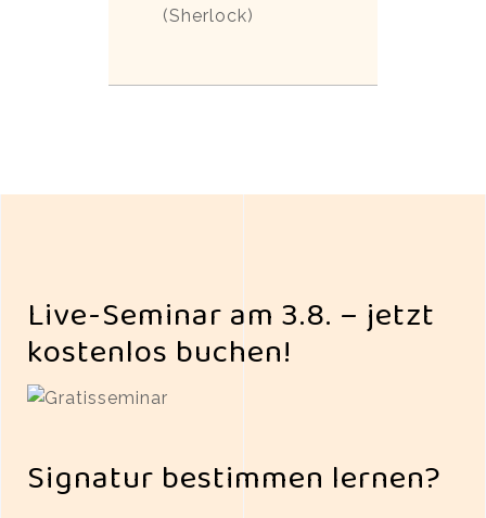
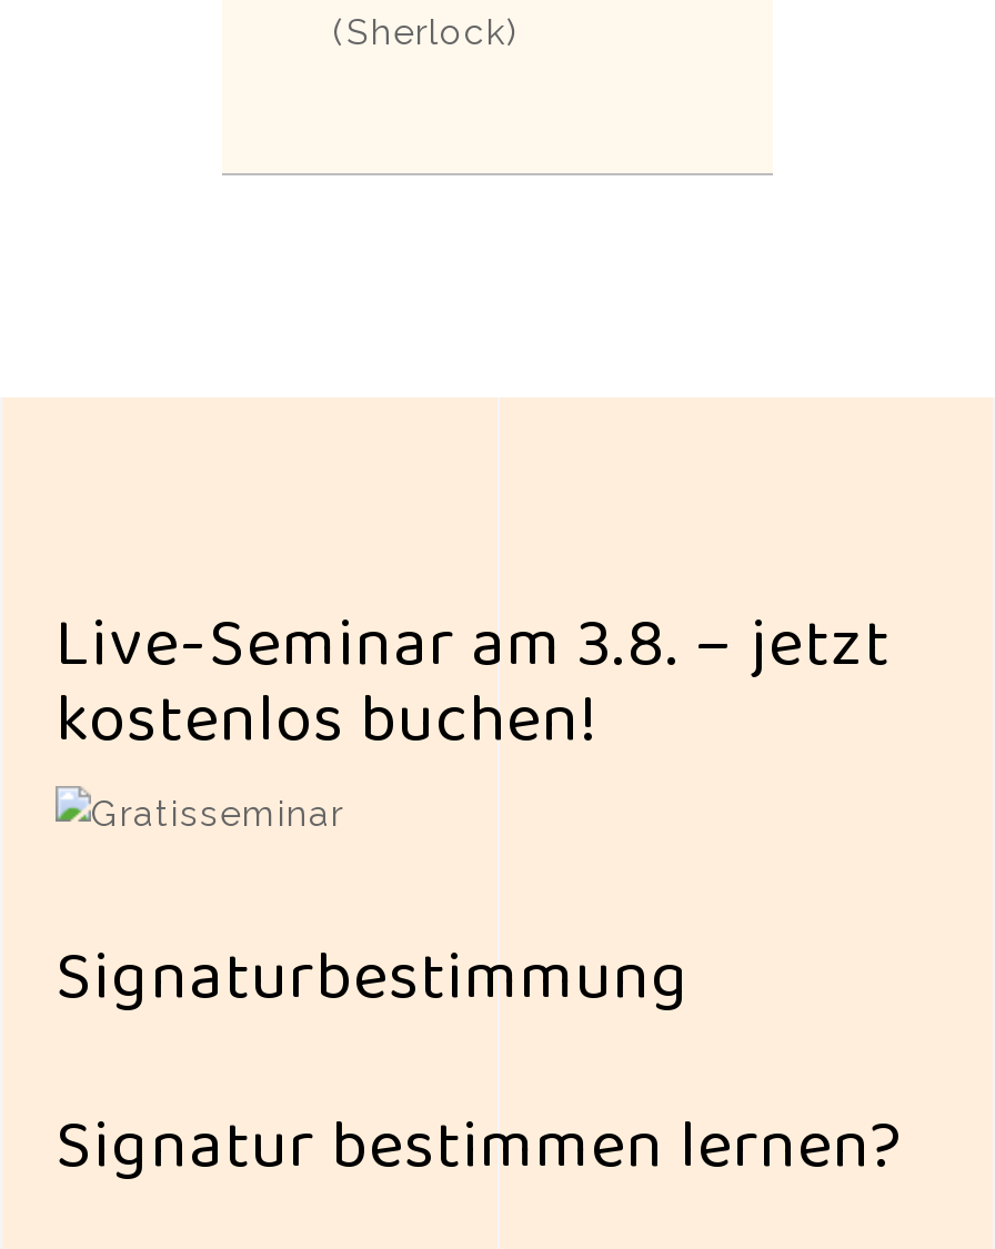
+ Signaturbestimmung
